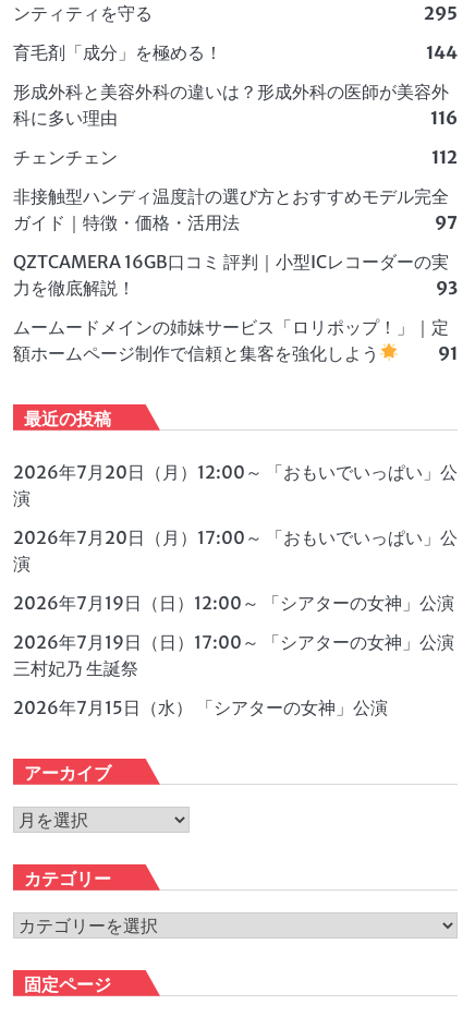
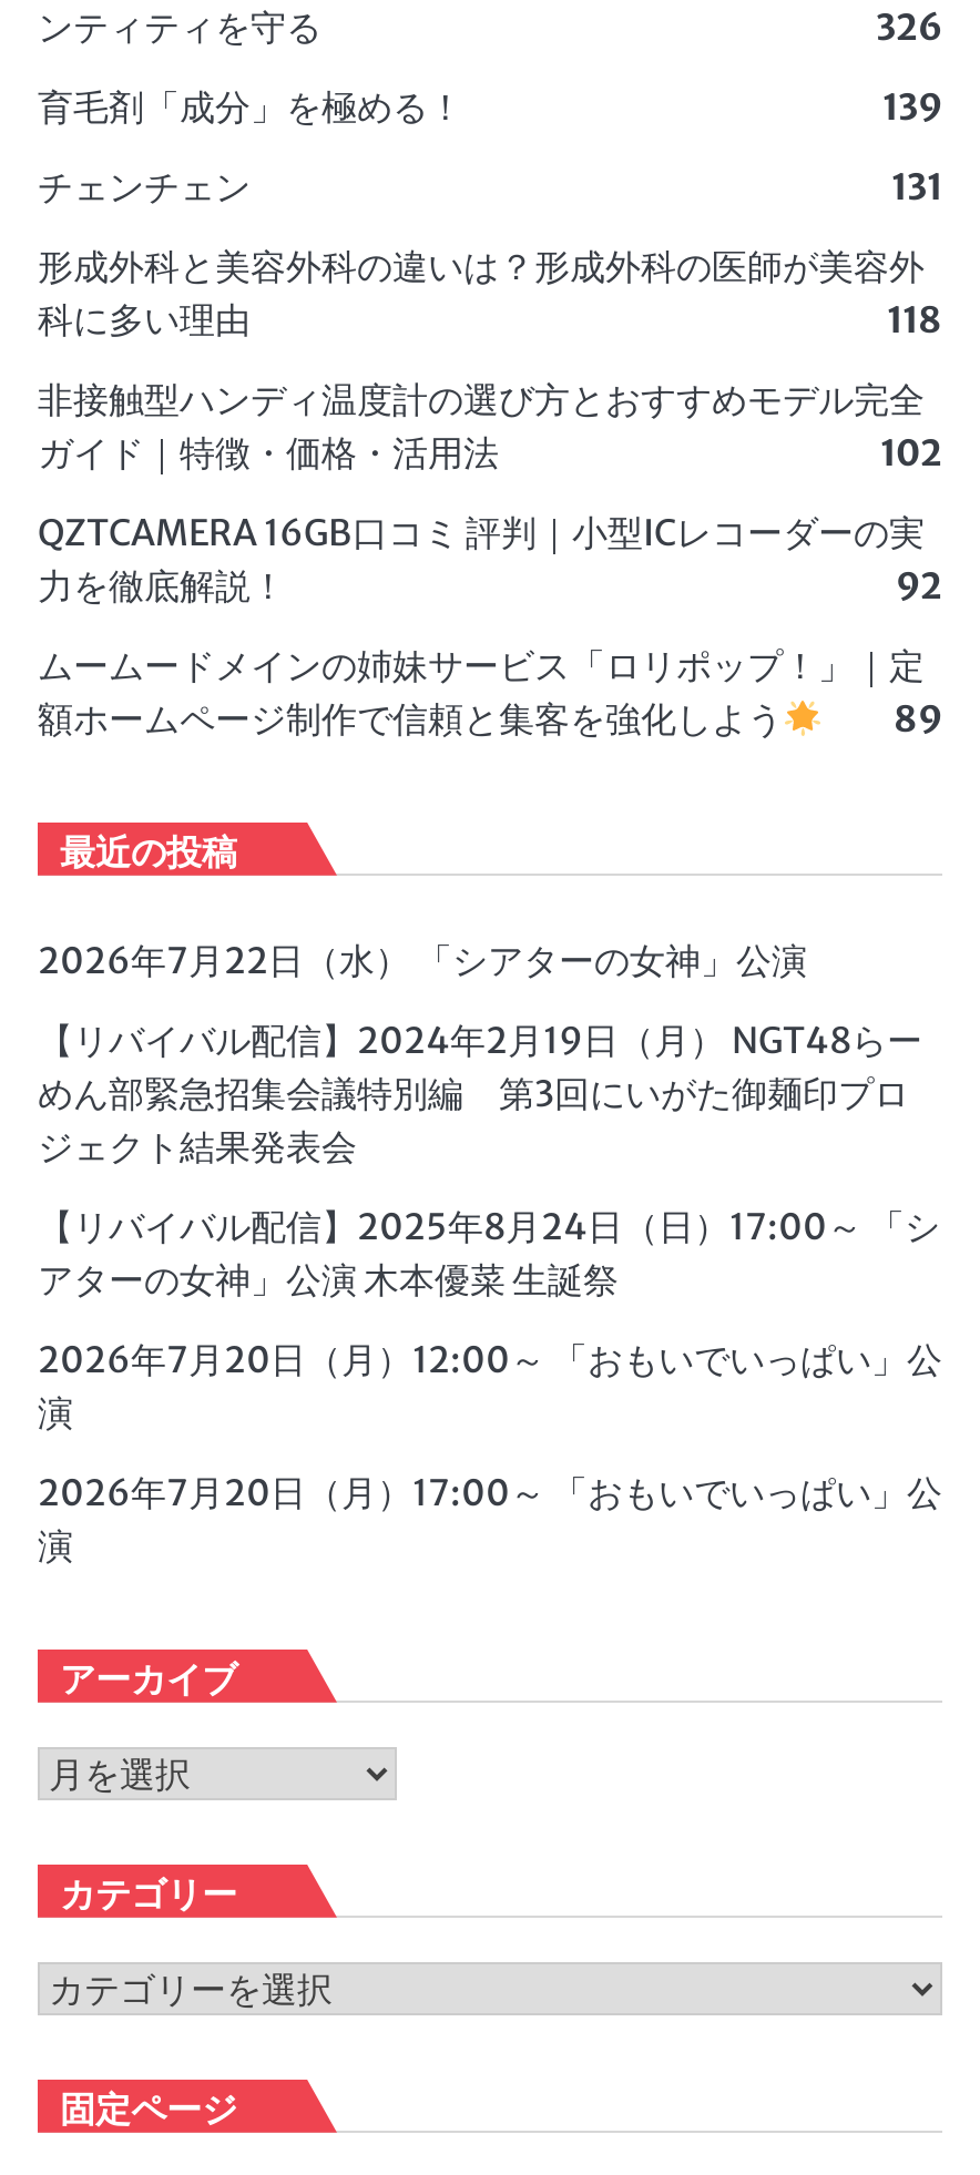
- 295
+ 326

- 144
+ 139
+ 131

- 116
- 112
+ 118

moved up: チェンチェン

- 97
+ 102

- 93
+ 92

- 91
+ 89

+ 2026年7月22日（水） 「シアターの女神」公演
+ 【リバイバル配信】2024年2月19日（月） NGT48らー
+ めん部緊急招集会議特別編 第3回にいがた御麺印プロ
+ ジェクト結果発表会
+ 【リバイバル配信】2025年8月24日（日）17:00～ 「シ
+ アターの女神」公演 木本優菜 生誕祭

moved down: 2026年7月20日（月）12:00～ 「おもいでいっぱい」公 | 演 | 2026年7月20日（月）17:00～ 「おもいでいっぱい」公 | 演

- 2026年7月19日（日）12:00～ 「シアターの女神」公演
- 2026年7月19日（日）17:00～ 「シアターの女神」公演
- 三村妃乃 生誕祭
- 2026年7月15日（水） 「シアターの女神」公演
